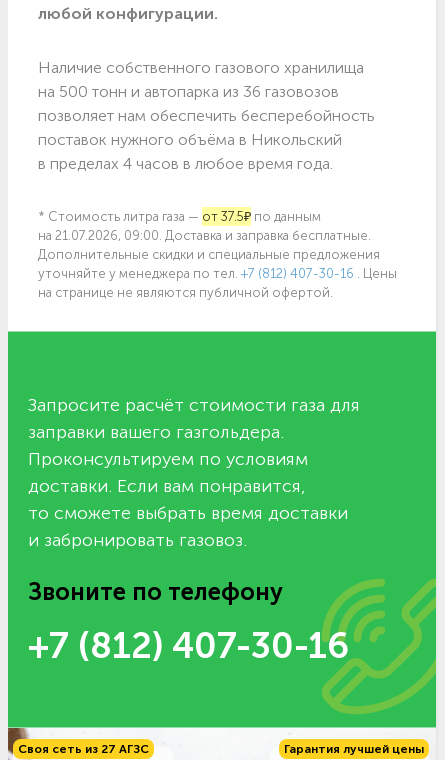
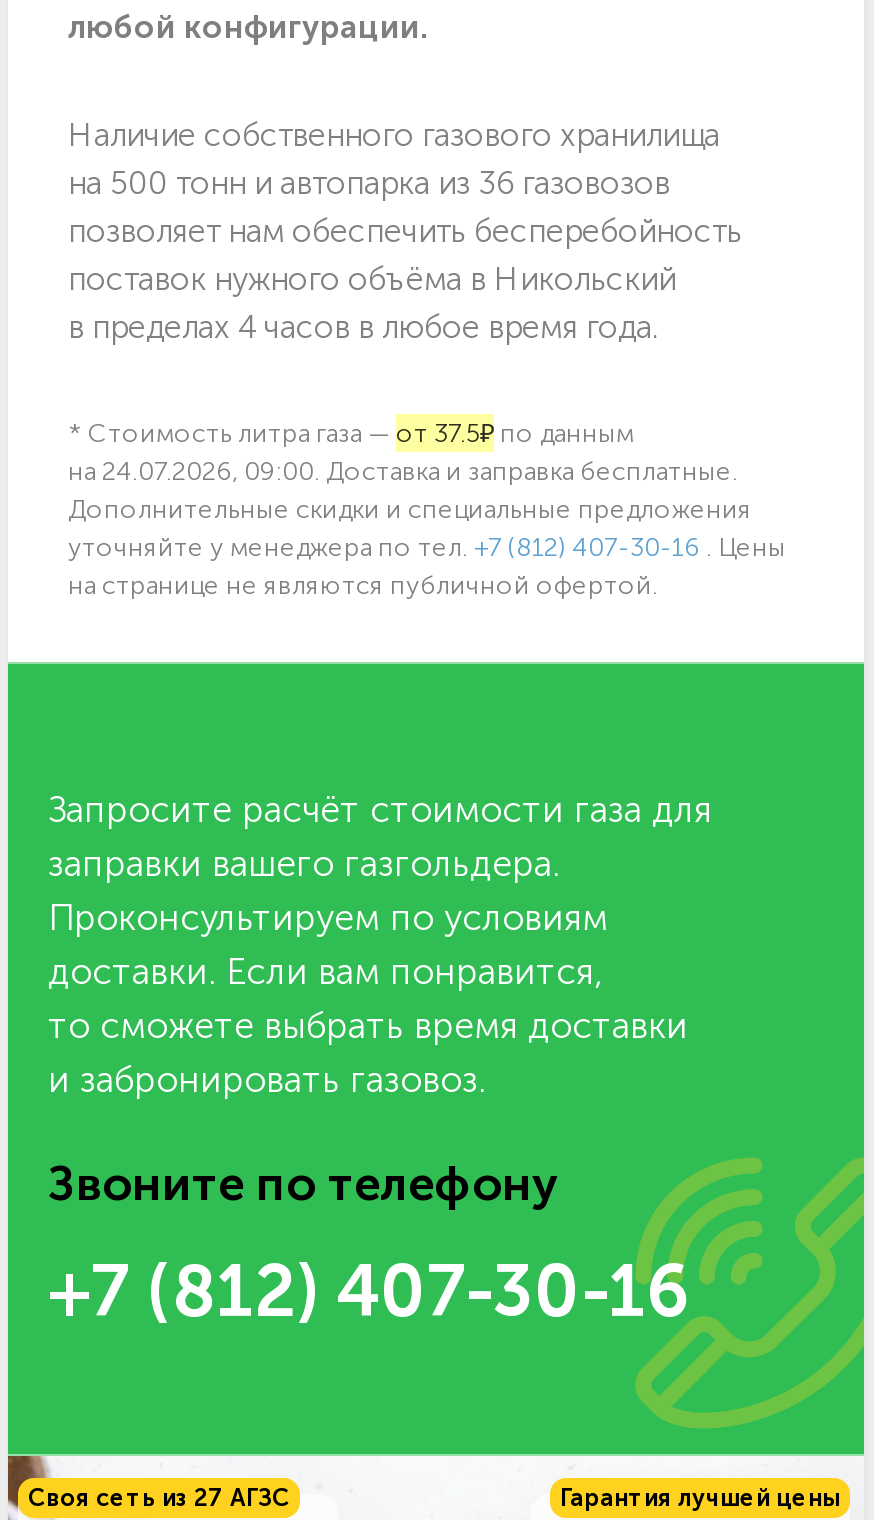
- на 21.07.2026, 09:00. Доставка и заправка бесплатные.
+ на 24.07.2026, 09:00. Доставка и заправка бесплатные.
